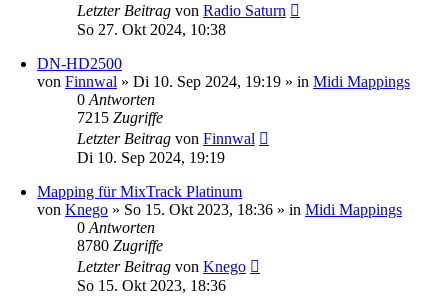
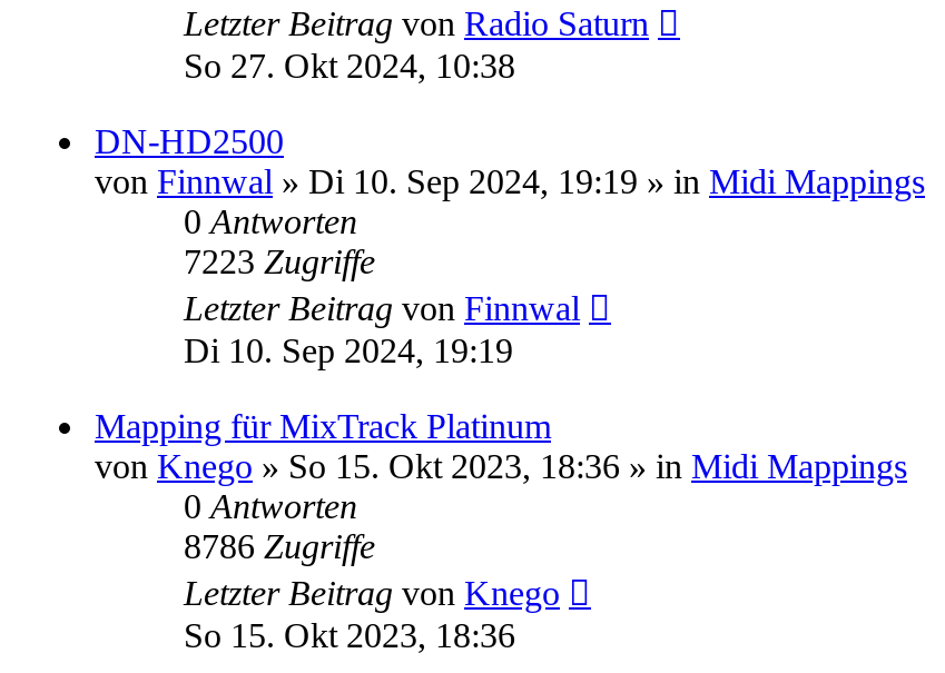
- 7215 Zugriffe
+ 7223 Zugriffe

- 8780 Zugriffe
+ 8786 Zugriffe
